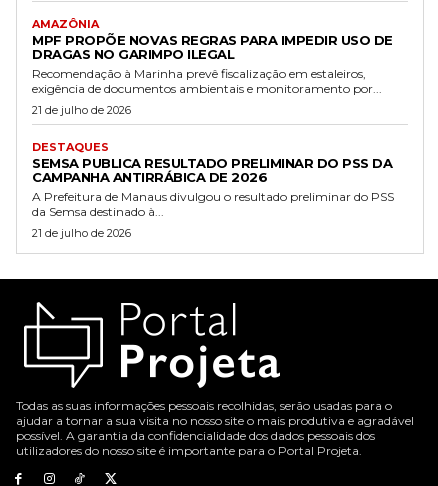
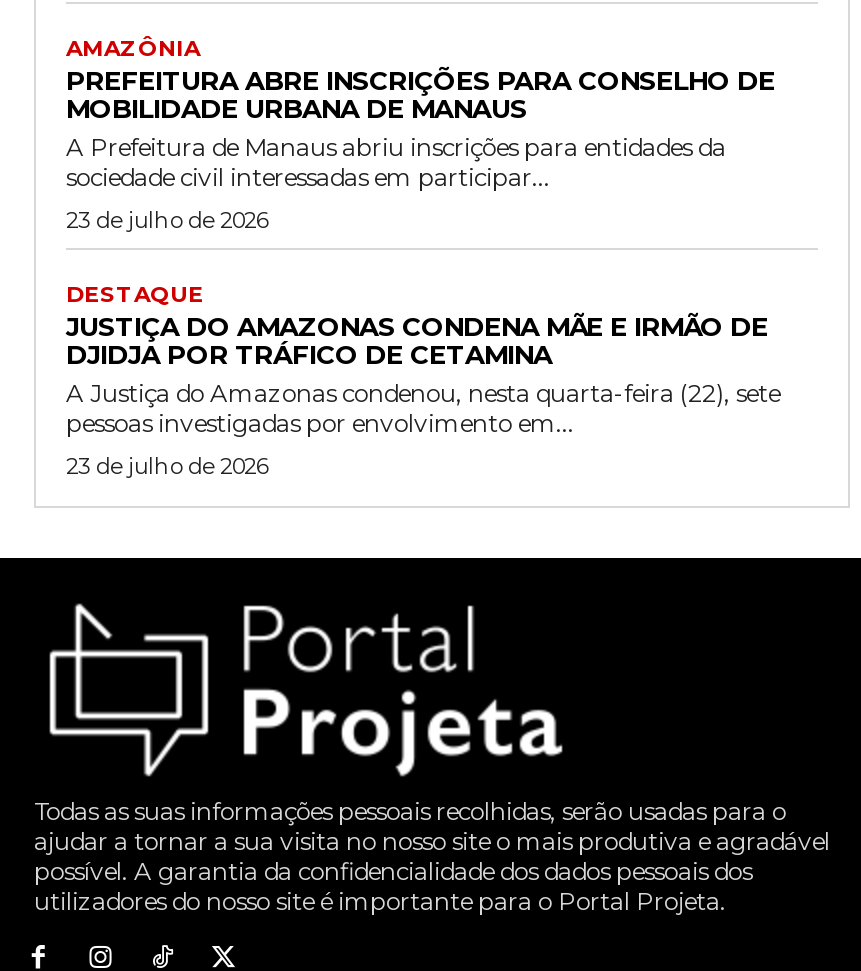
- MPF PROPÕE NOVAS REGRAS PARA IMPEDIR USO DE
- DRAGAS NO GARIMPO ILEGAL
- Recomendação à Marinha prevê fiscalização em estaleiros,
- exigência de documentos ambientais e monitoramento por...
+ PREFEITURA ABRE INSCRIÇÕES PARA CONSELHO DE
+ MOBILIDADE URBANA DE MANAUS
+ A Prefeitura de Manaus abriu inscrições para entidades da
+ sociedade civil interessadas em participar...

- 21 de julho de 2026
+ 23 de julho de 2026

- DESTAQUES
- SEMSA PUBLICA RESULTADO PRELIMINAR DO PSS DA
- CAMPANHA ANTIRRÁBICA DE 2026
- A Prefeitura de Manaus divulgou o resultado preliminar do PSS
- da Semsa destinado à...
+ DESTAQUE
+ JUSTIÇA DO AMAZONAS CONDENA MÃE E IRMÃO DE
+ DJIDJA POR TRÁFICO DE CETAMINA
+ A Justiça do Amazonas condenou, nesta quarta-feira (22), sete
+ pessoas investigadas por envolvimento em...

- 21 de julho de 2026
+ 23 de julho de 2026
